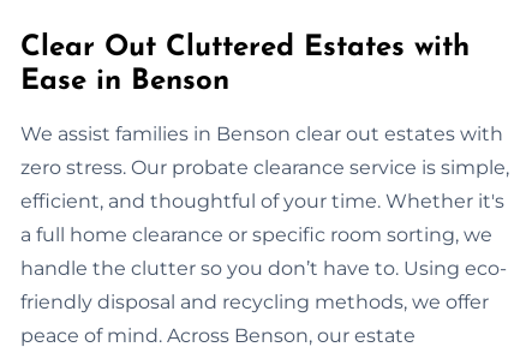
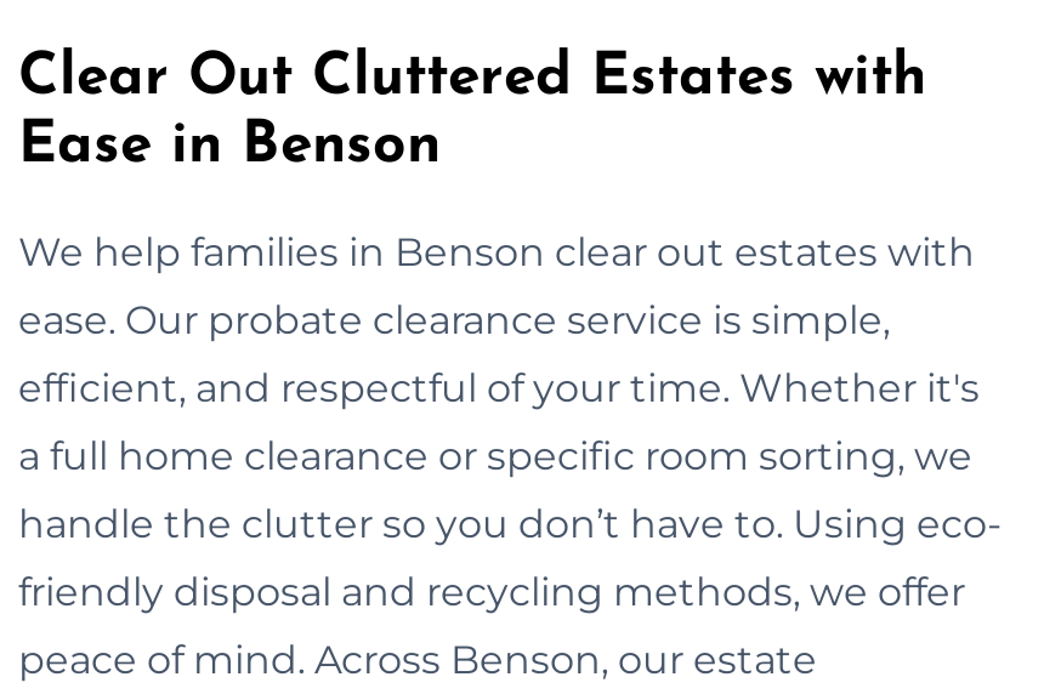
- We assist families in Benson clear out estates with
+ We help families in Benson clear out estates with

- zero stress. Our probate clearance service is simple,
+ ease. Our probate clearance service is simple,

- efficient, and thoughtful of your time. Whether it's
+ efficient, and respectful of your time. Whether it's
